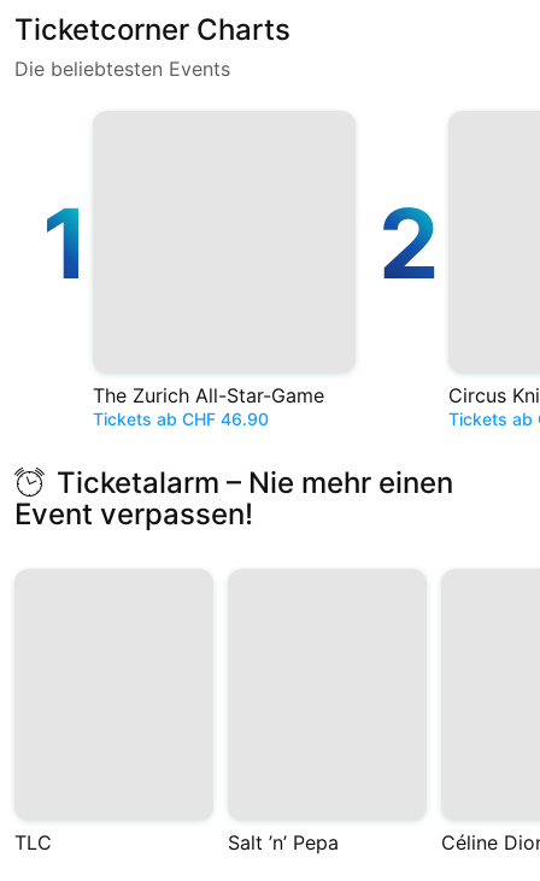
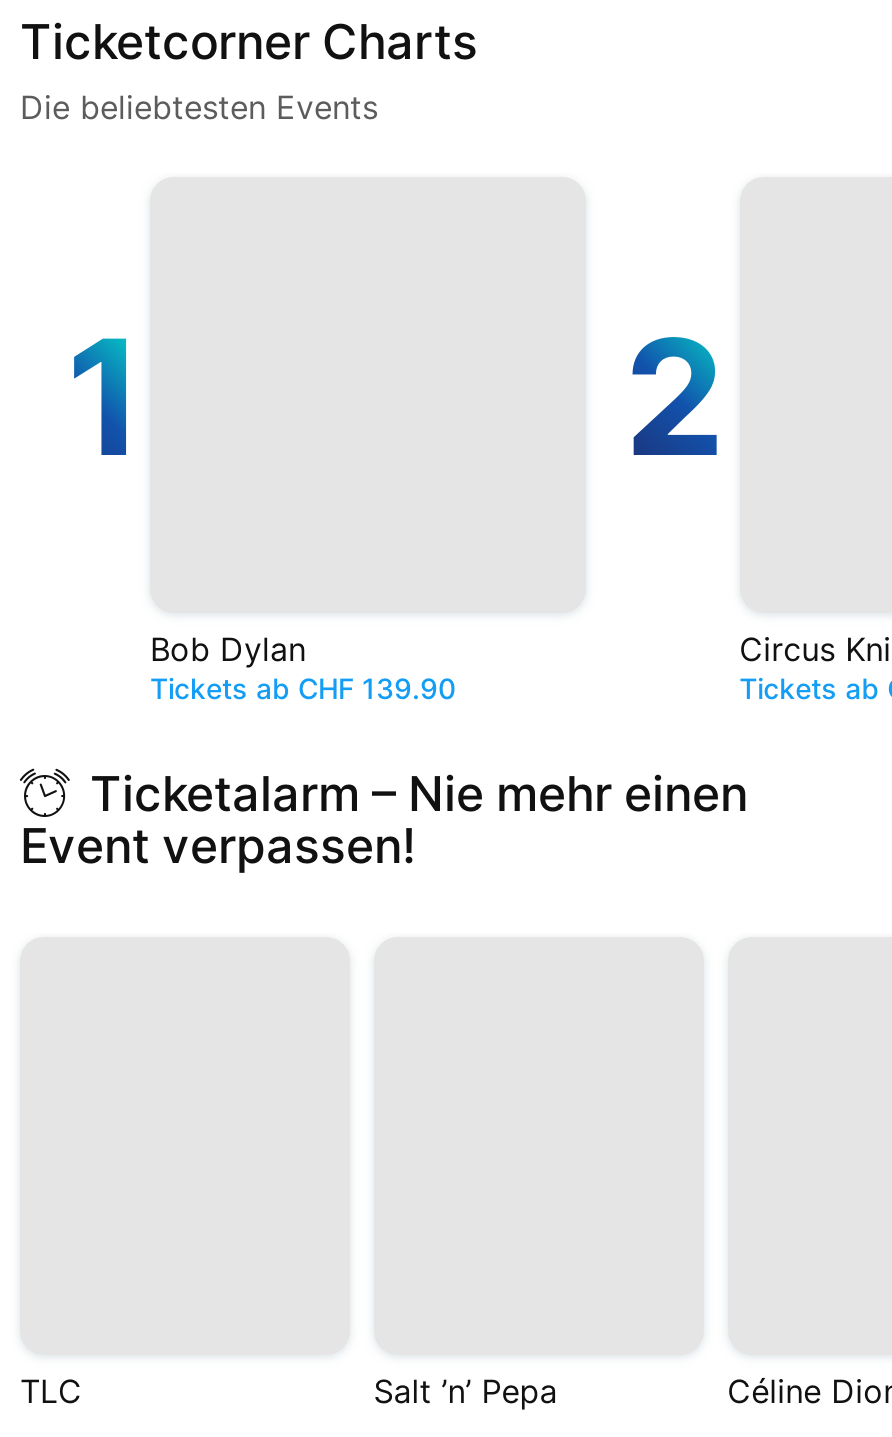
- The Zurich All-Star-Game
- Tickets ab CHF 46.90
+ Bob Dylan
+ Tickets ab CHF 139.90
